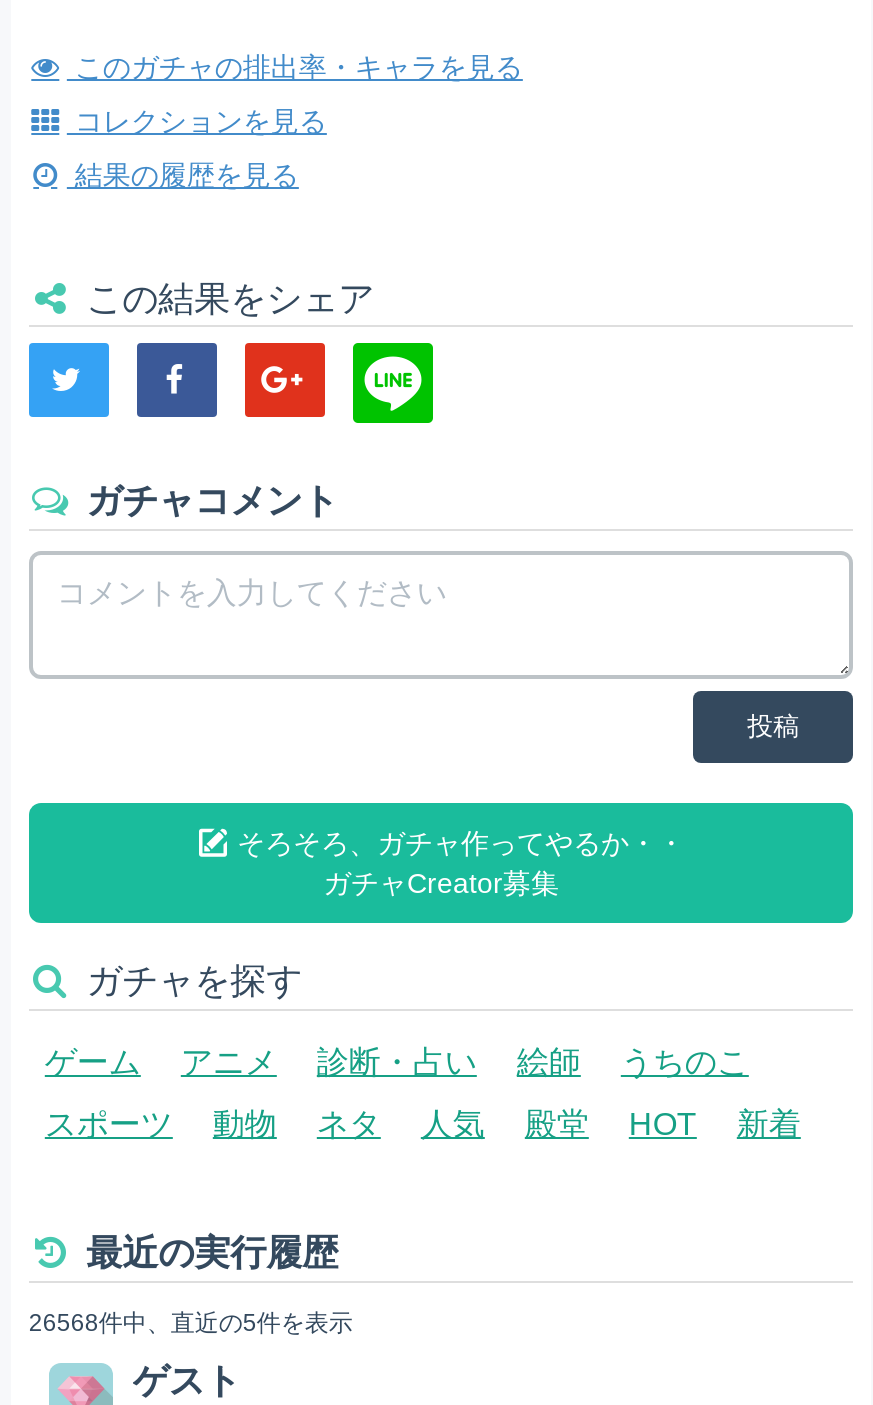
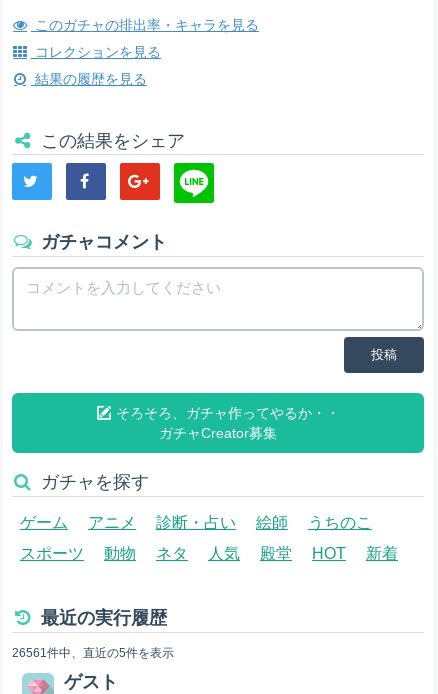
- 26568件中、直近の5件を表示
+ 26561件中、直近の5件を表示
